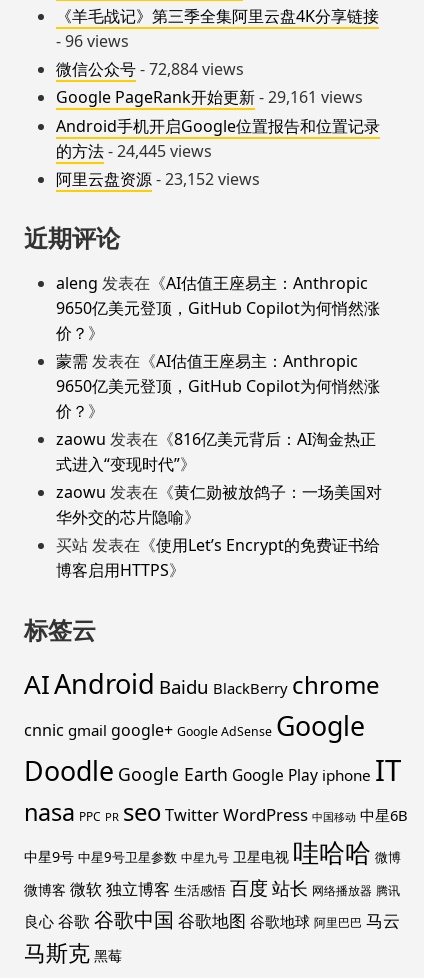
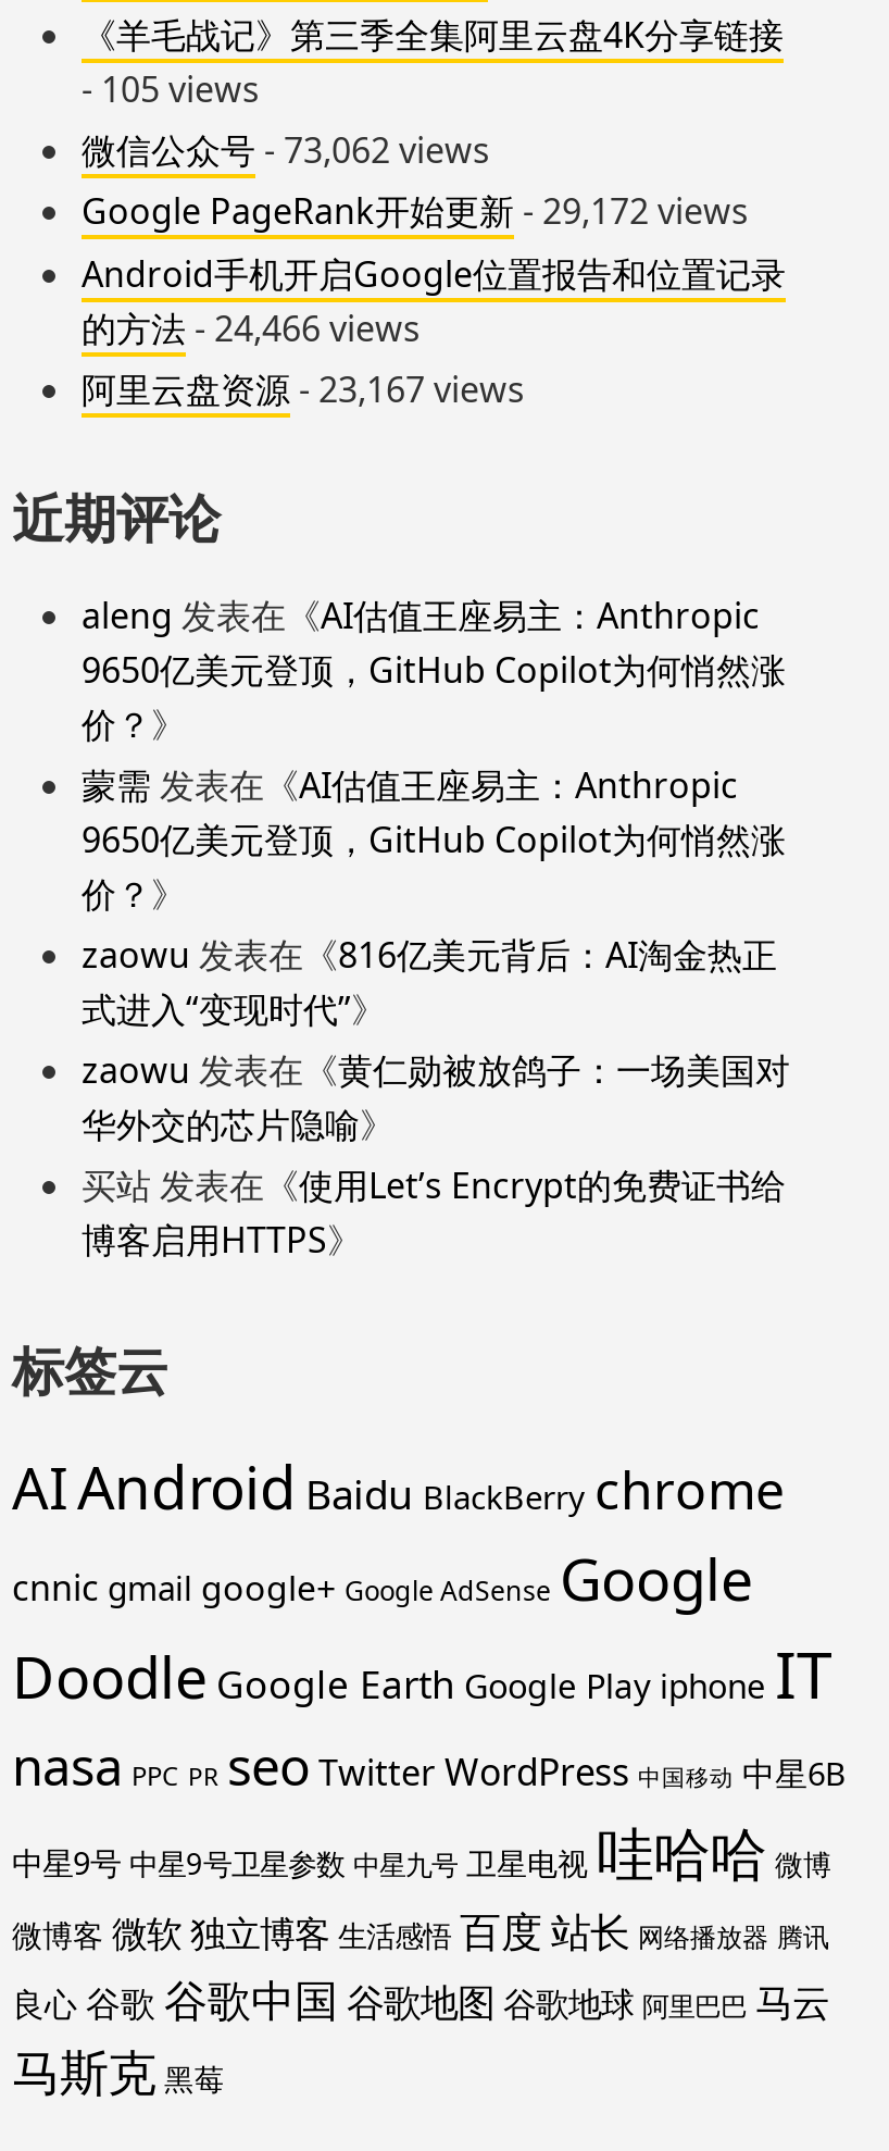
- - 96 views
+ - 105 views

- 微信公众号- 72,884 views
+ 微信公众号- 73,062 views

- Google PageRank开始更新- 29,161 views
+ Google PageRank开始更新- 29,172 views

- 的方法- 24,445 views
+ 的方法- 24,466 views

- 阿里云盘资源- 23,152 views
+ 阿里云盘资源- 23,167 views
